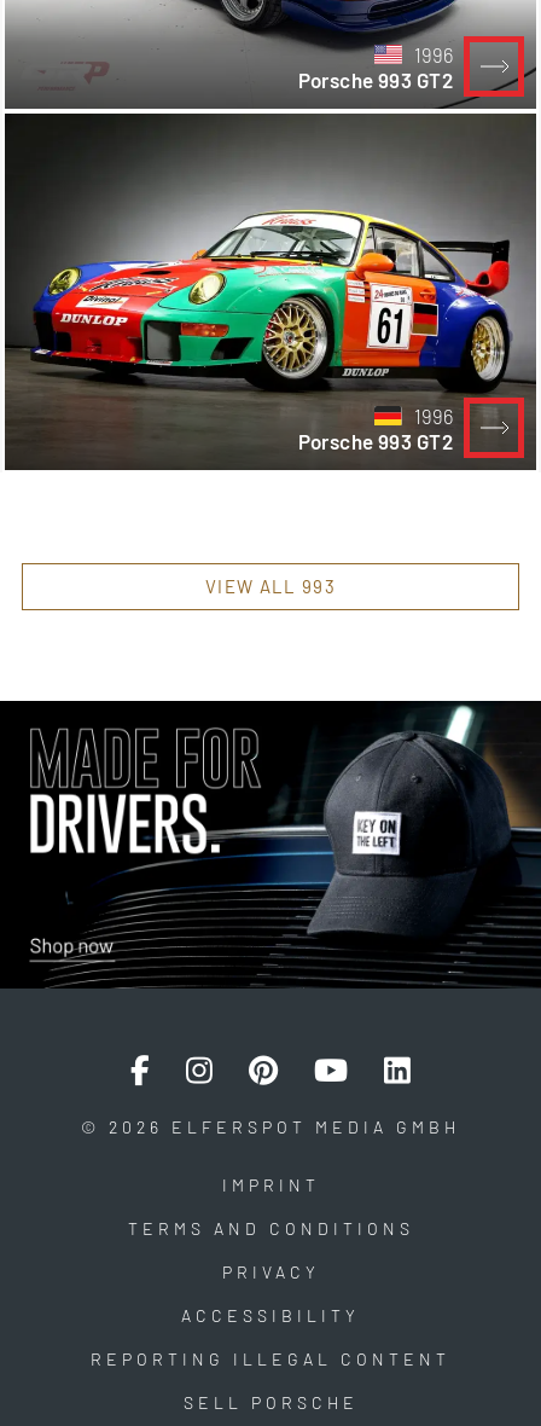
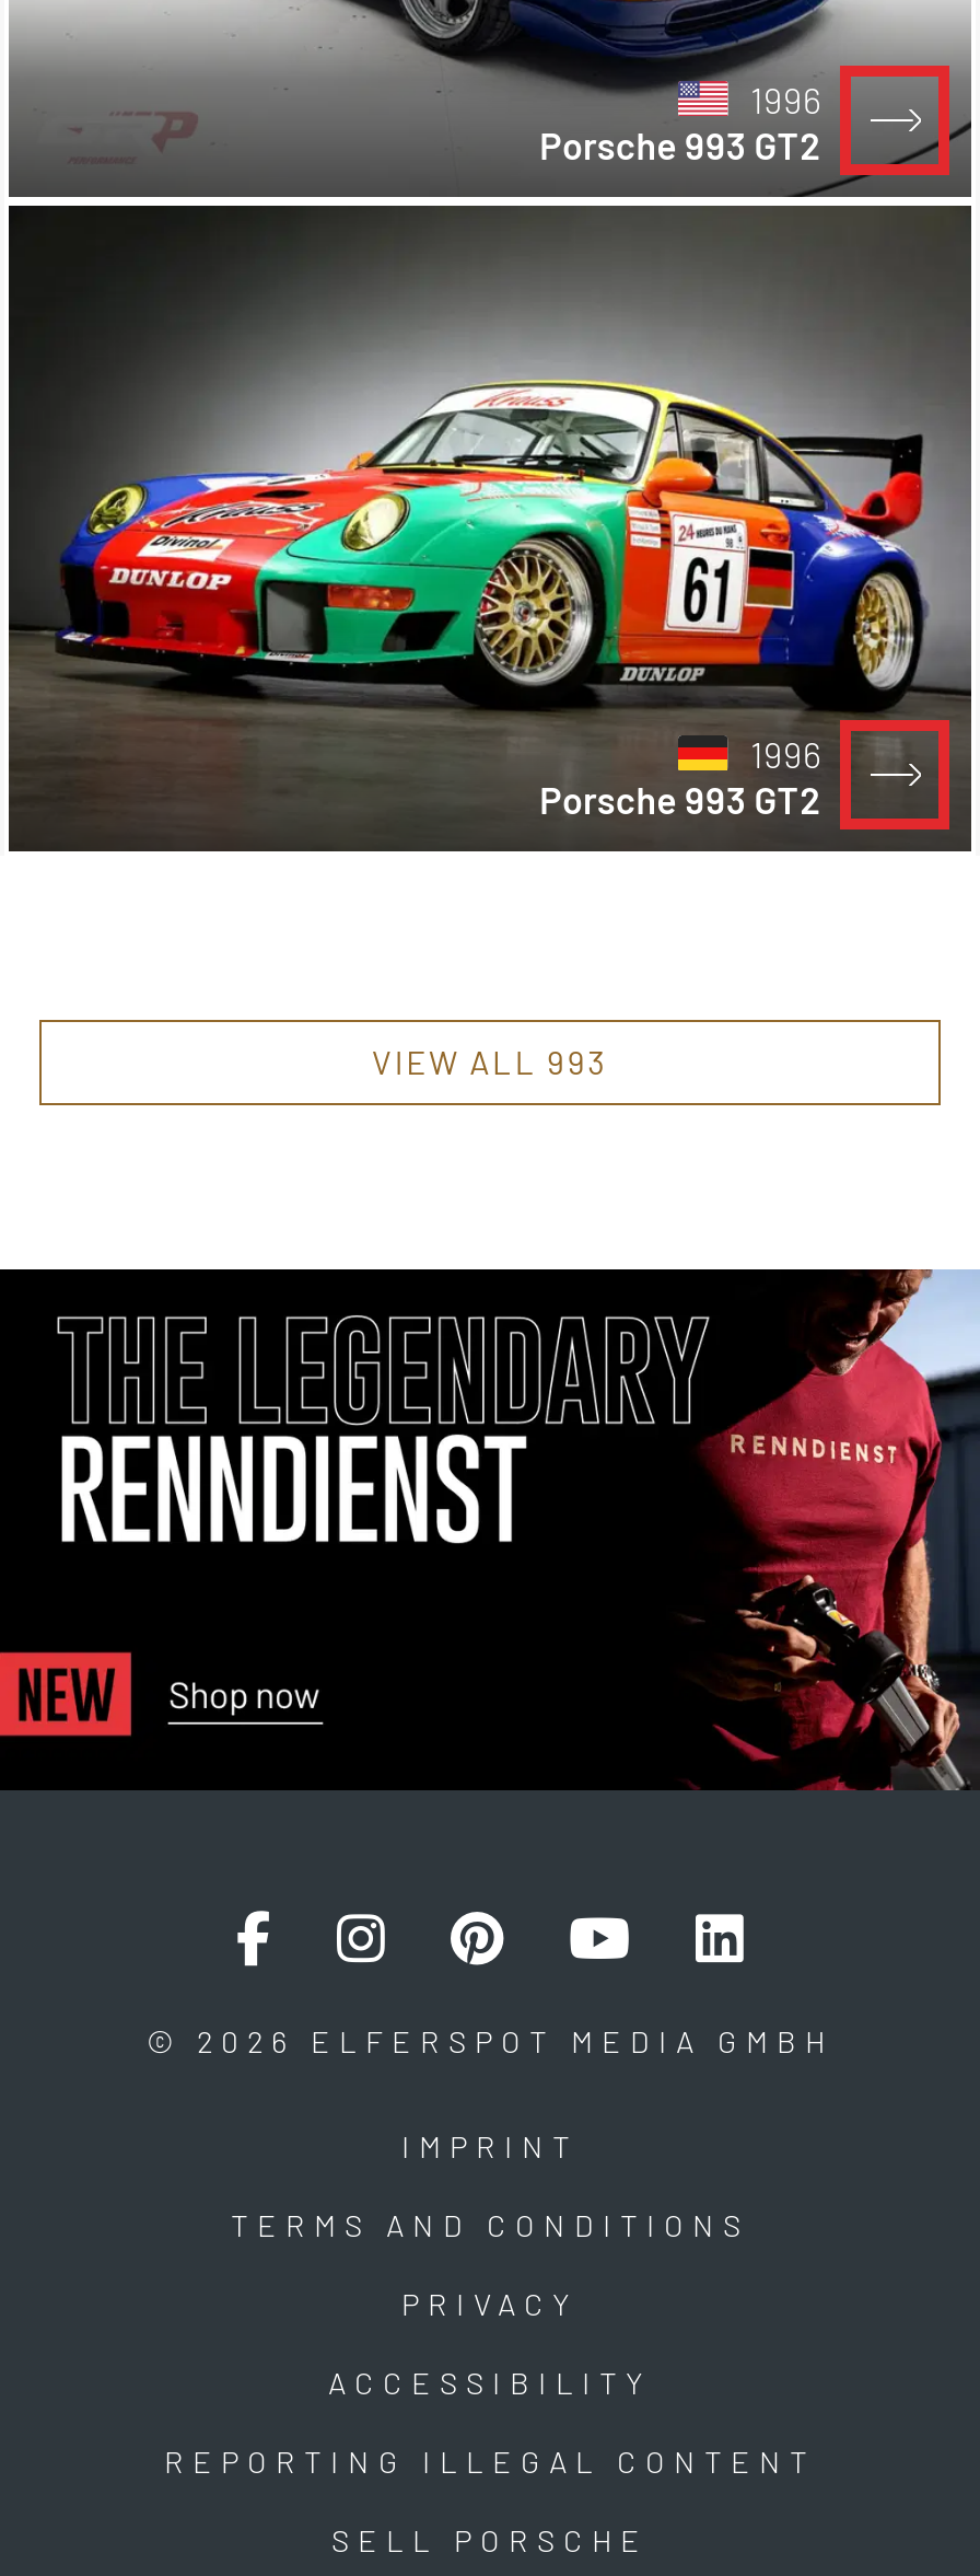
- [image]
+ [image]
